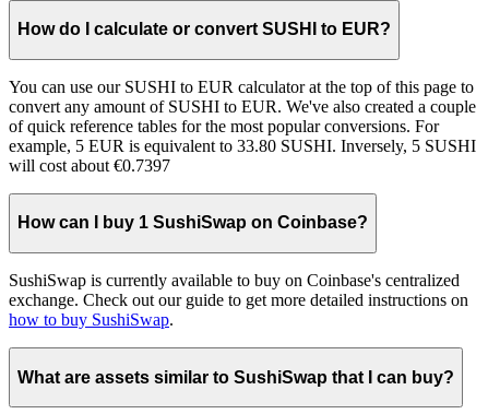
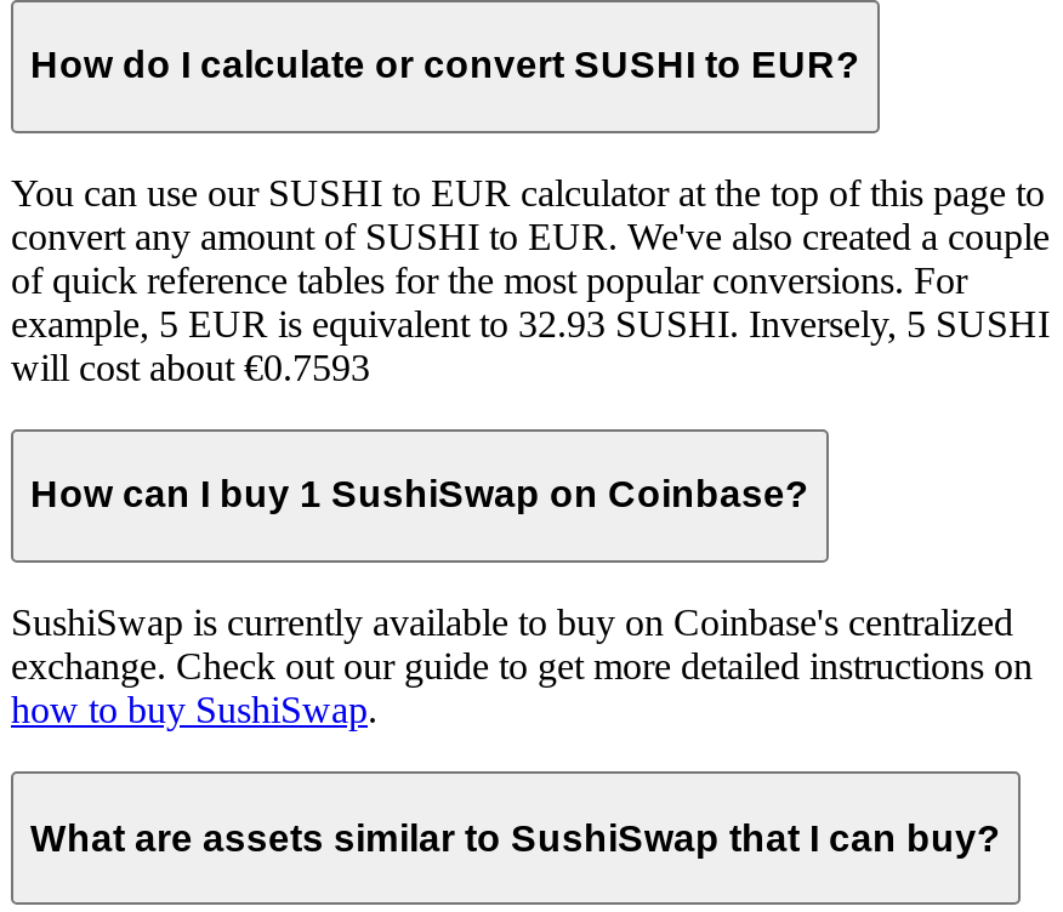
- example, 5 EUR is equivalent to 33.80 SUSHI. Inversely, 5 SUSHI
+ example, 5 EUR is equivalent to 32.93 SUSHI. Inversely, 5 SUSHI

- will cost about €0.7397
+ will cost about €0.7593
